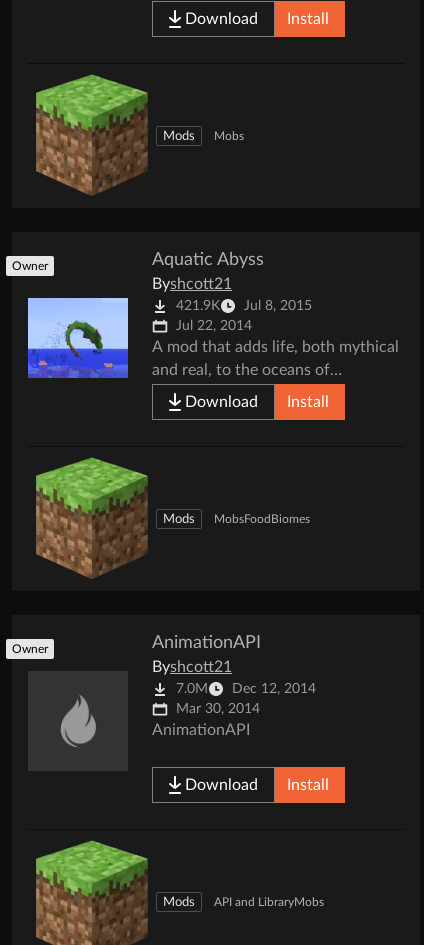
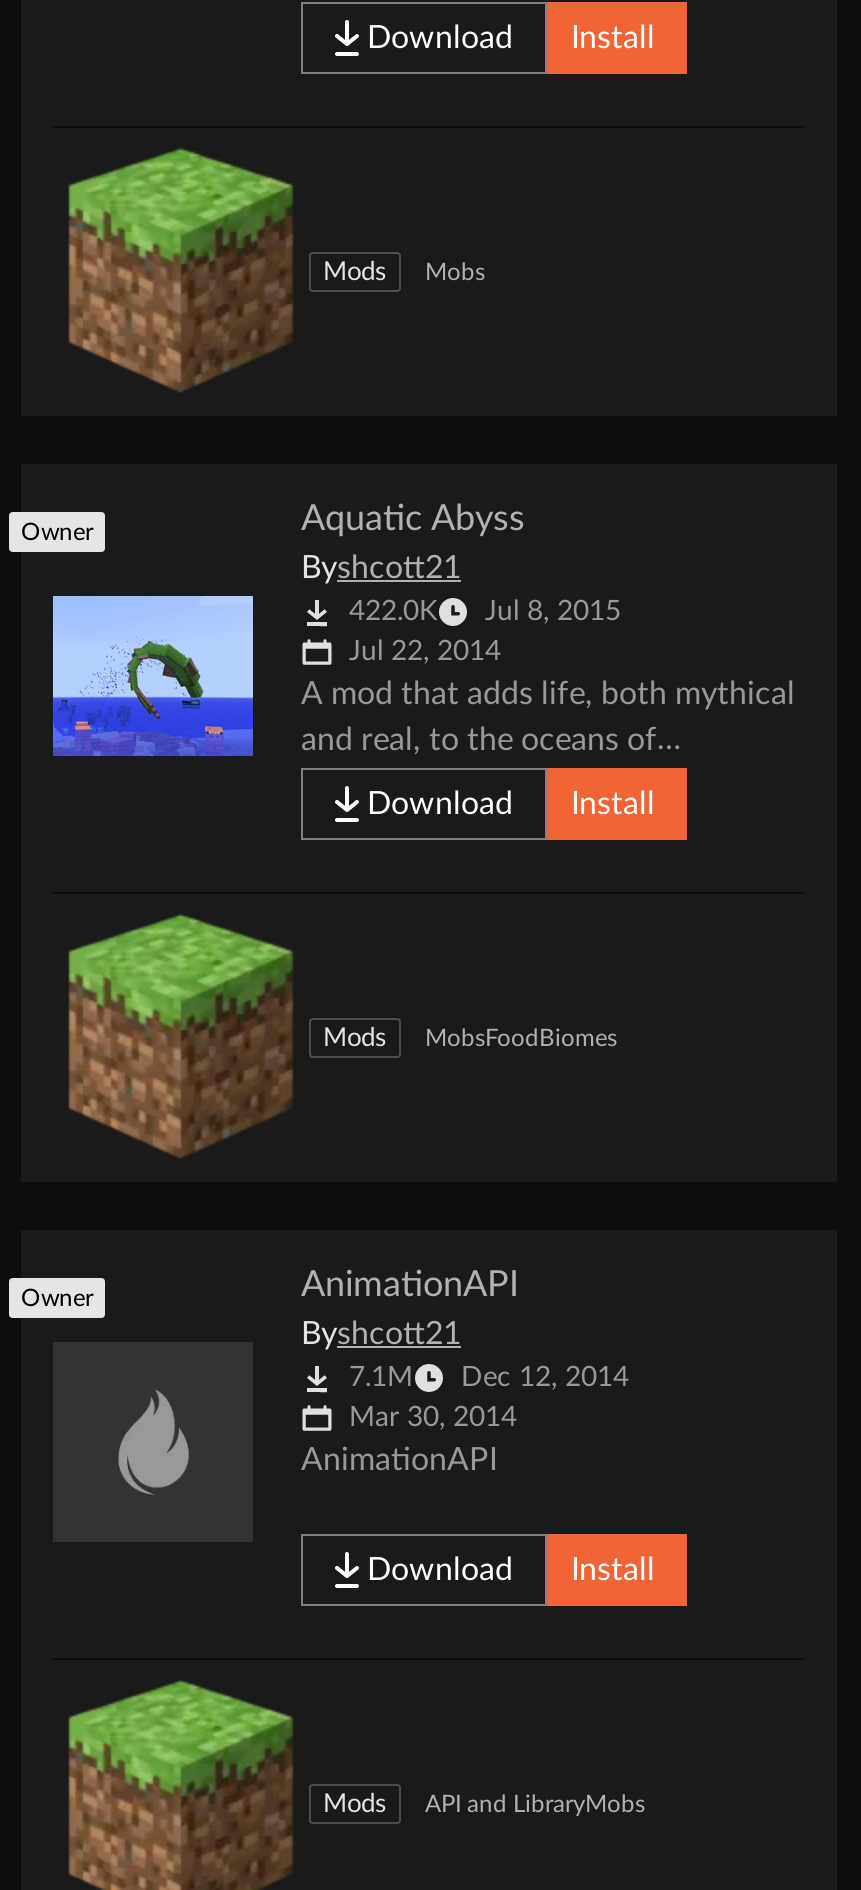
- 421.9K Jul 8, 2015
+ 422.0K Jul 8, 2015

- 7.0M Dec 12, 2014
+ 7.1M Dec 12, 2014
